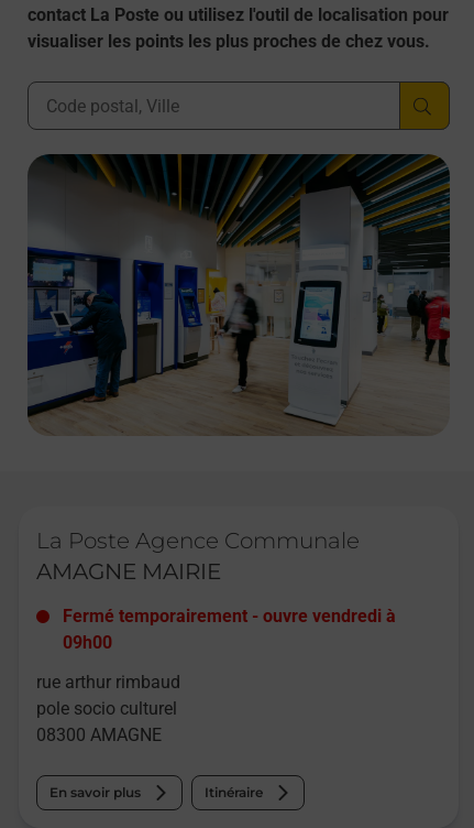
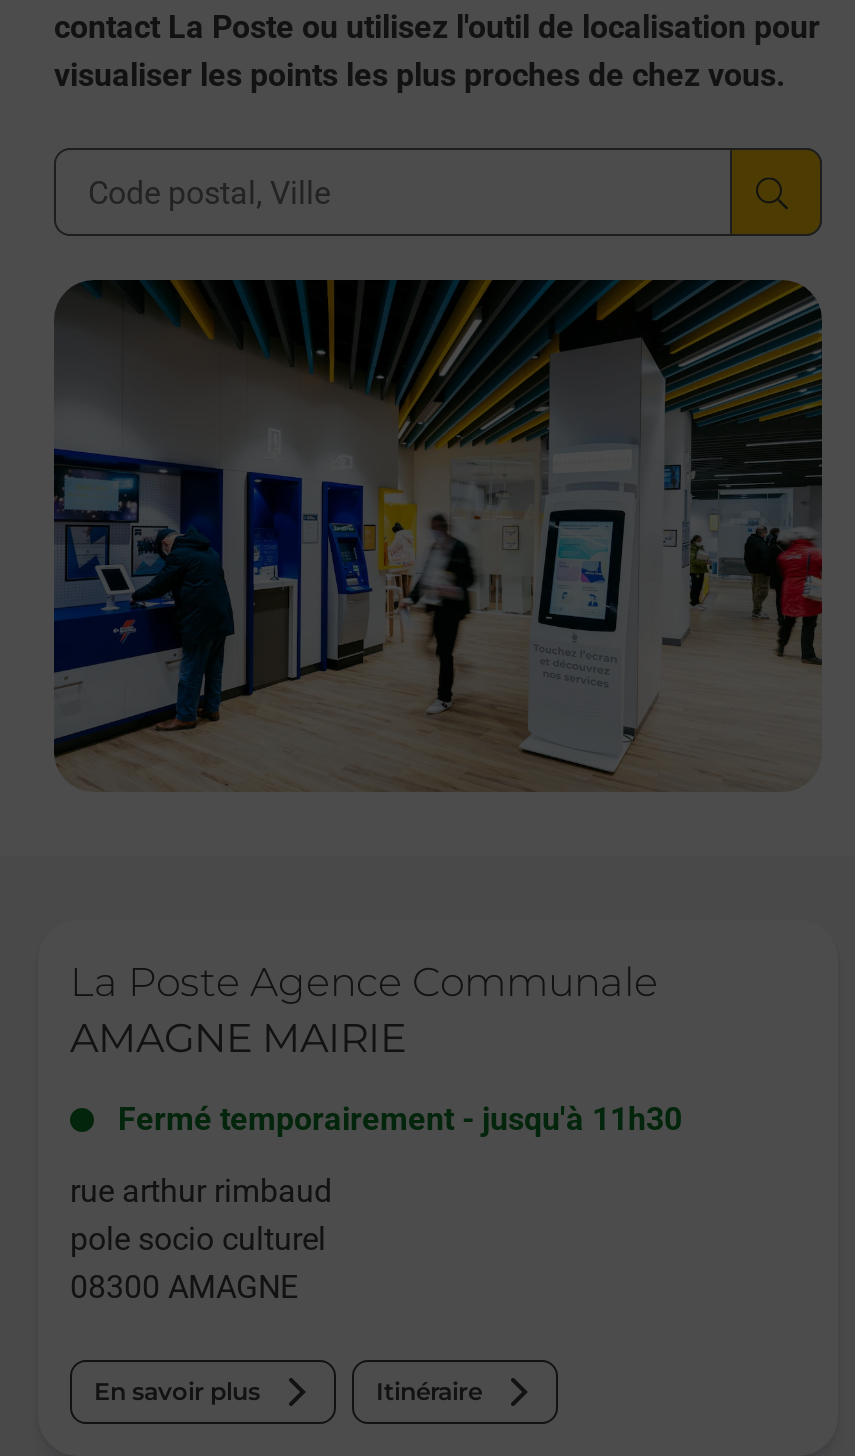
- Fermé temporairement - ouvre vendredi à
- 09h00
+ Fermé temporairement - jusqu'à 11h30
